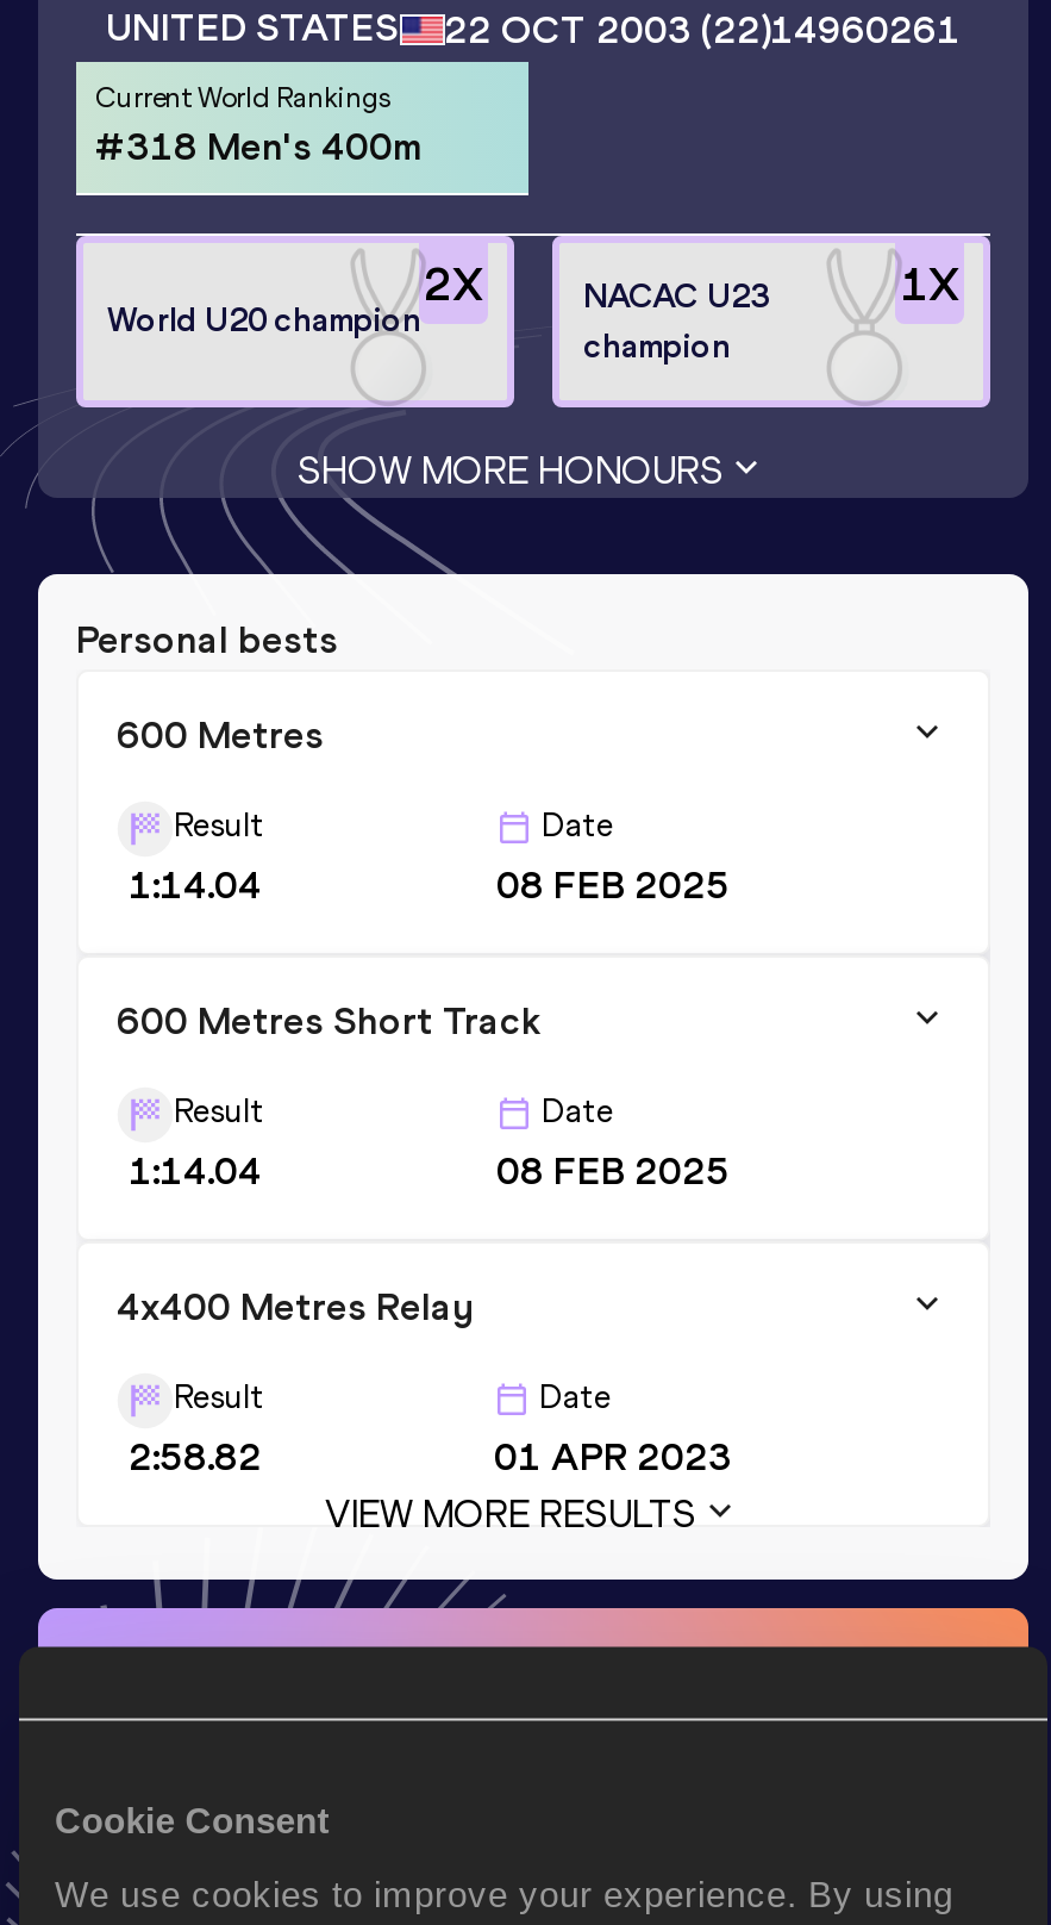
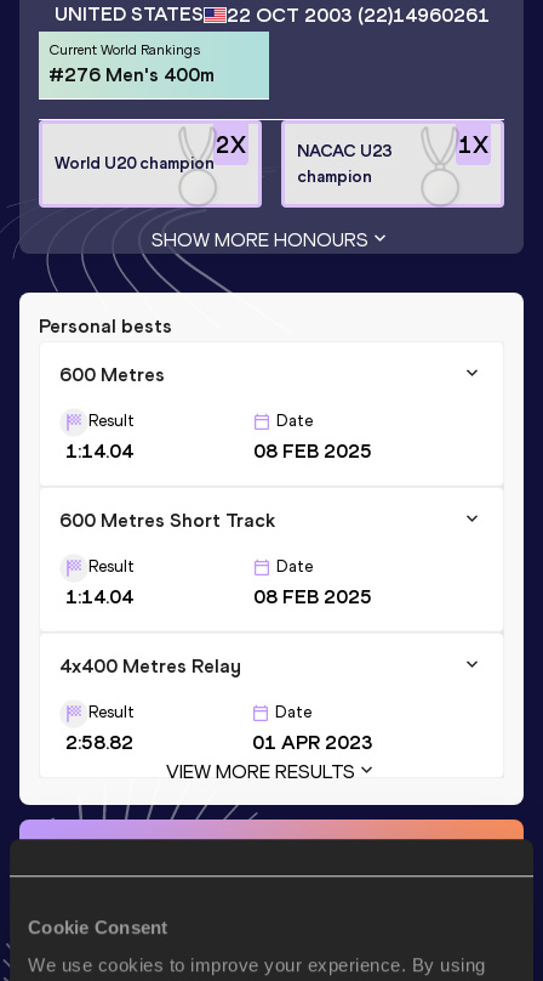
- #318 Men's 400m
+ #276 Men's 400m
